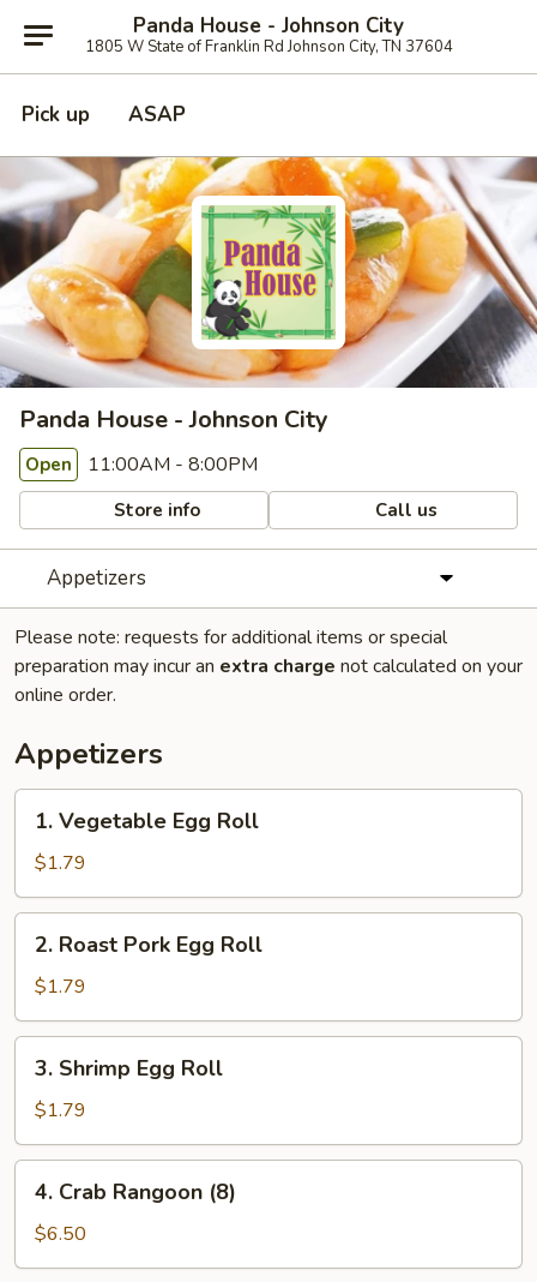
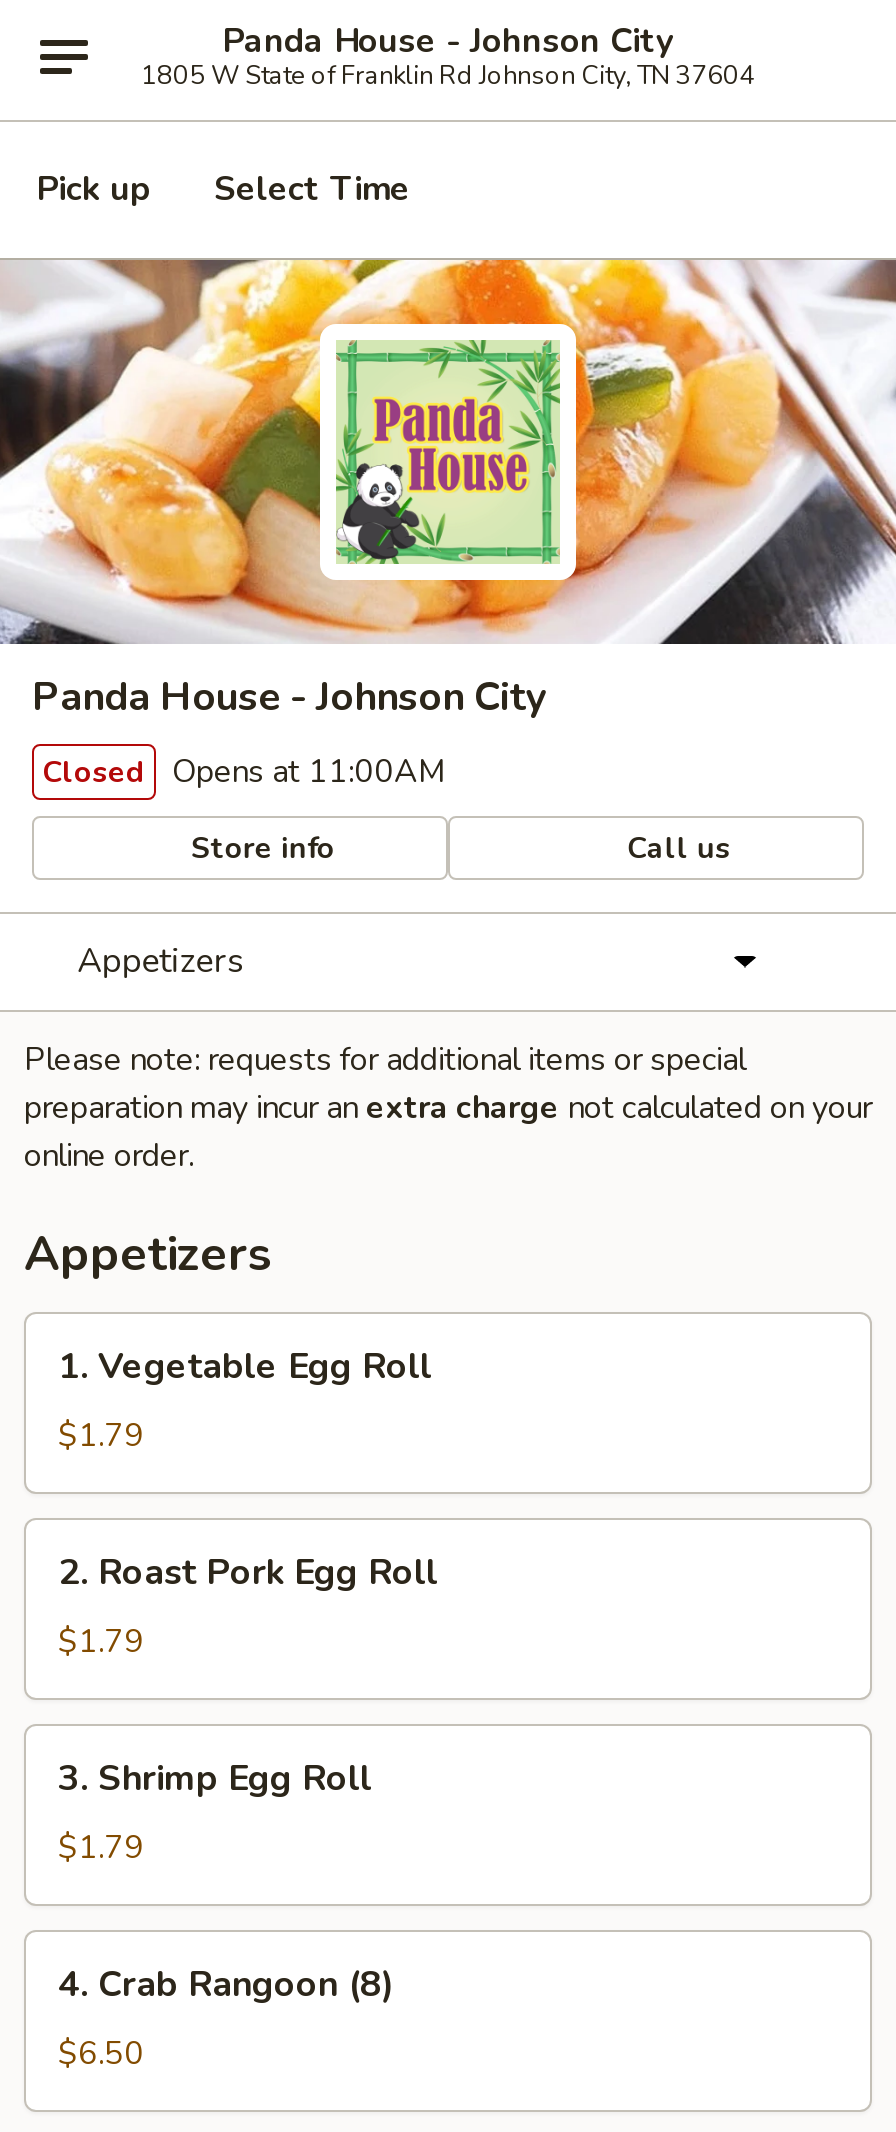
- ASAP
+ Select Time

- Open 11:00AM - 8:00PM
+ Closed Opens at 11:00AM
